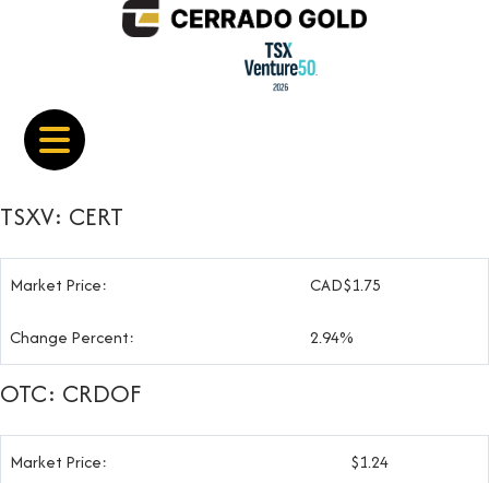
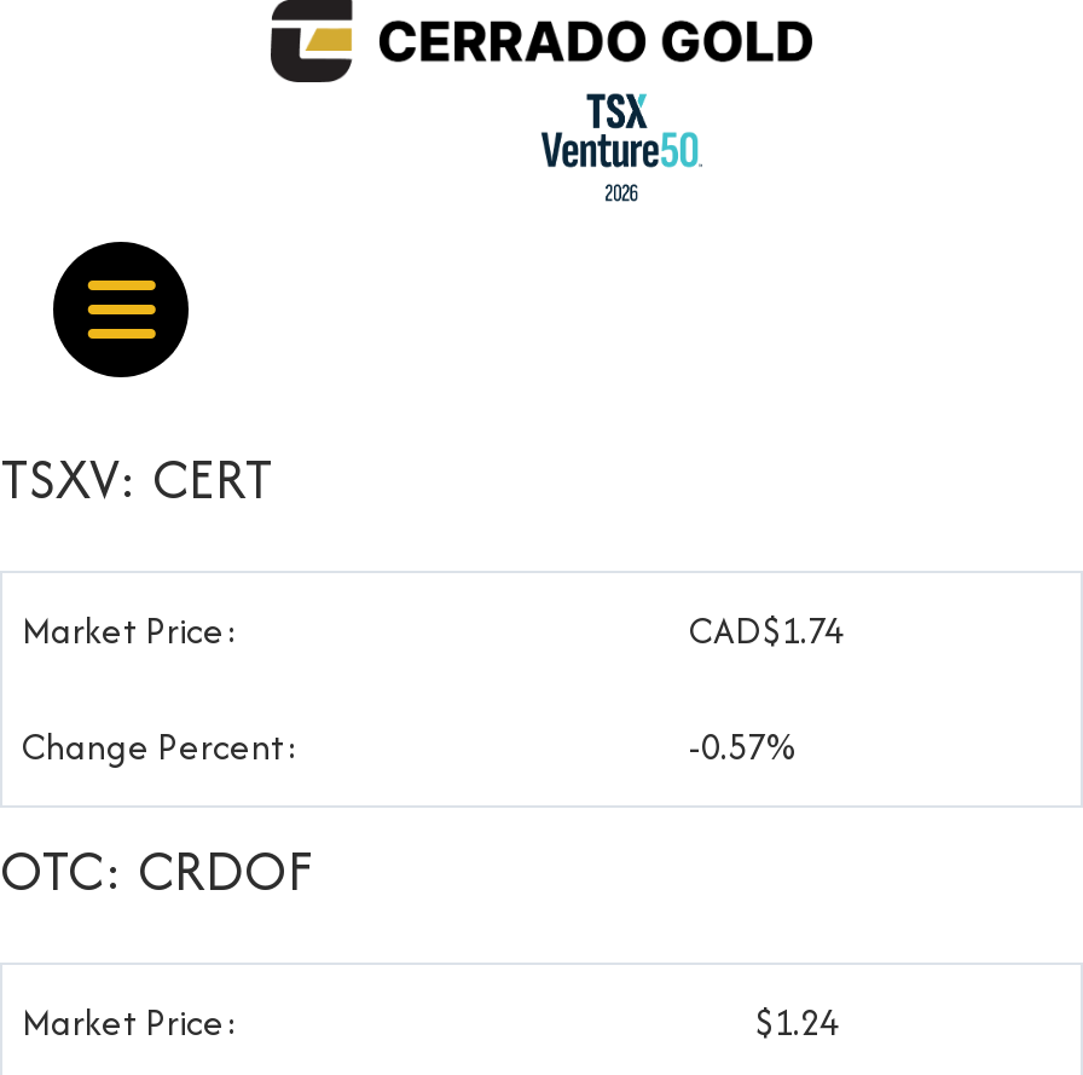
- CAD$1.75
+ CAD$1.74

- 2.94%
+ -0.57%
